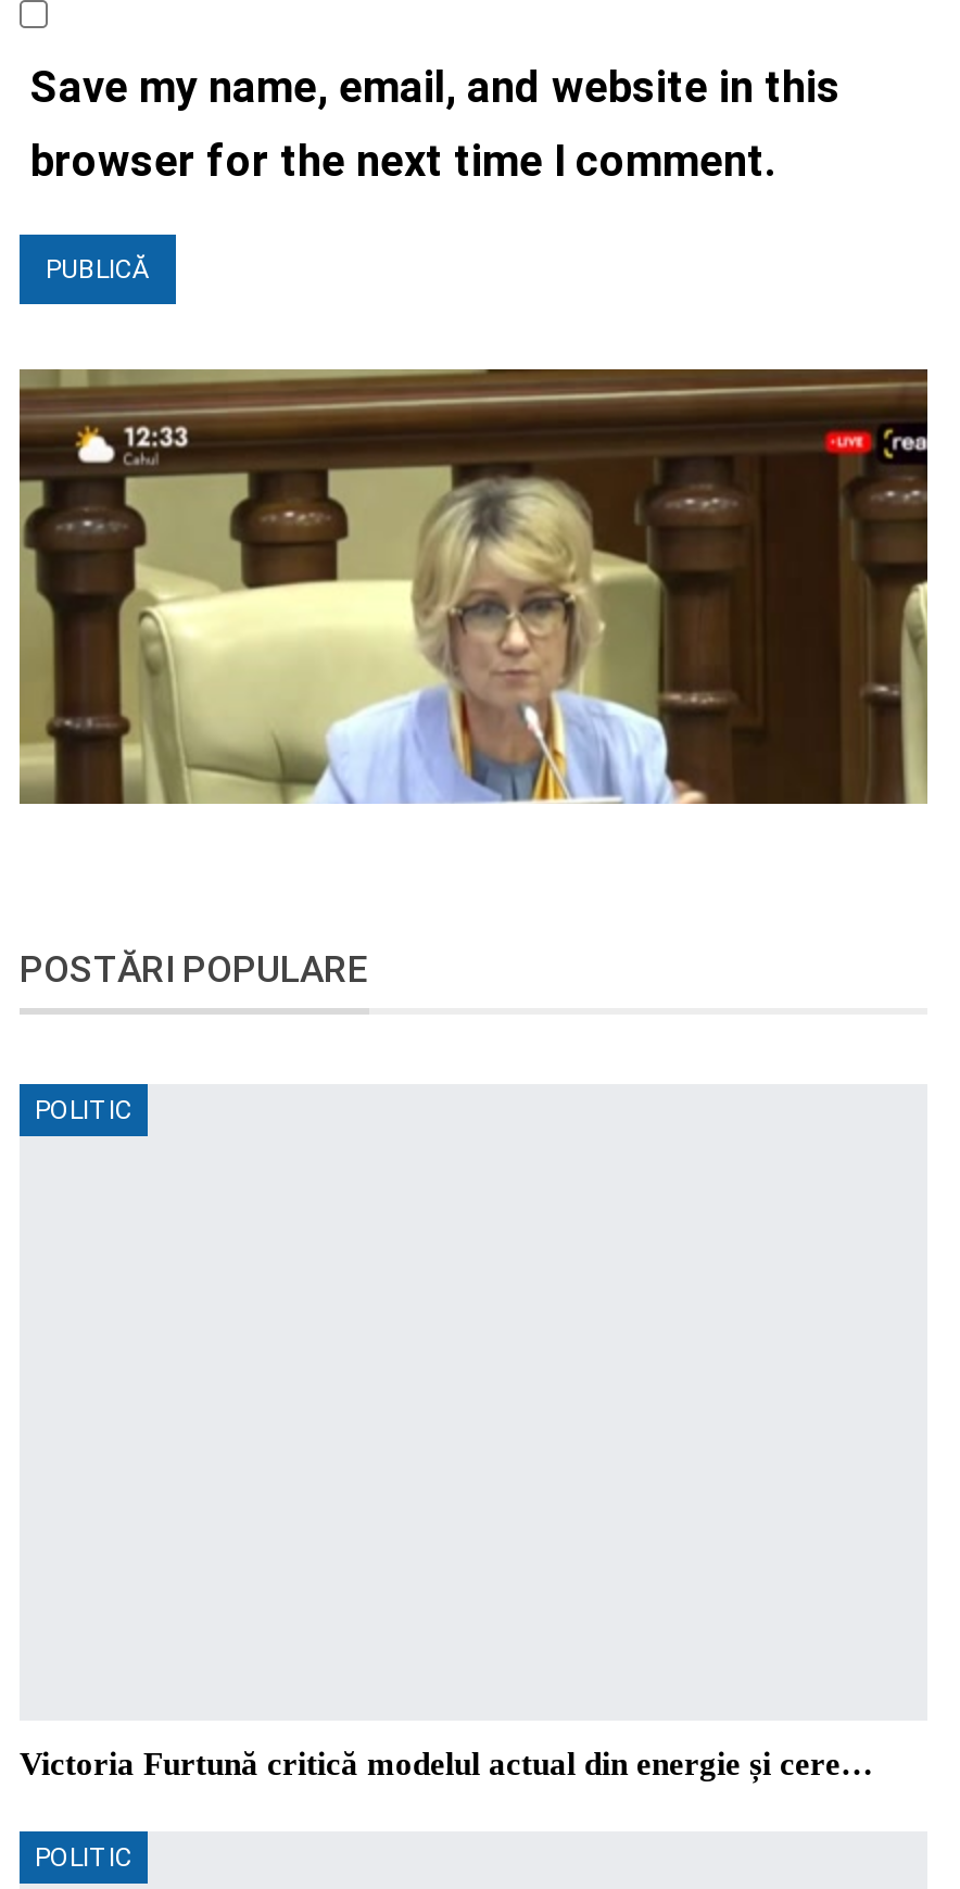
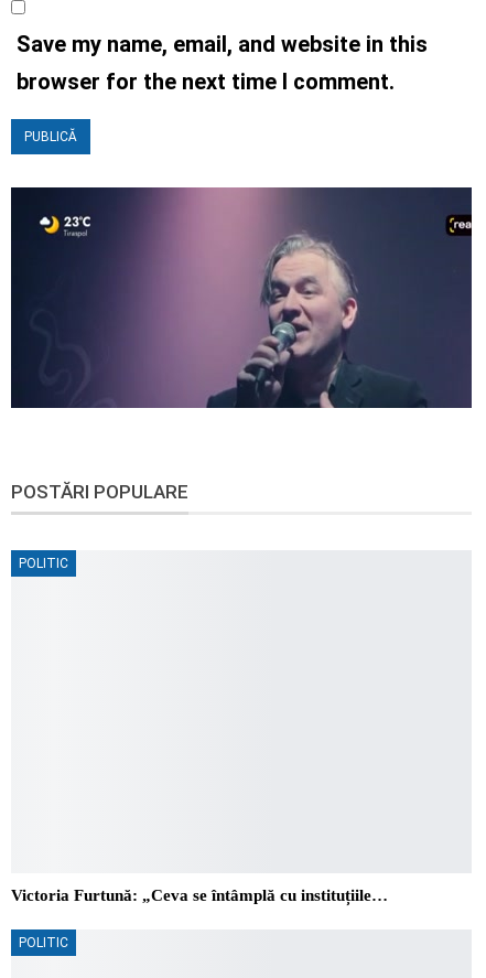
- [image]
+ [image]

- Victoria Furtună critică modelul actual din energie și cere…
+ Victoria Furtună: „Ceva se întâmplă cu instituțiile…
